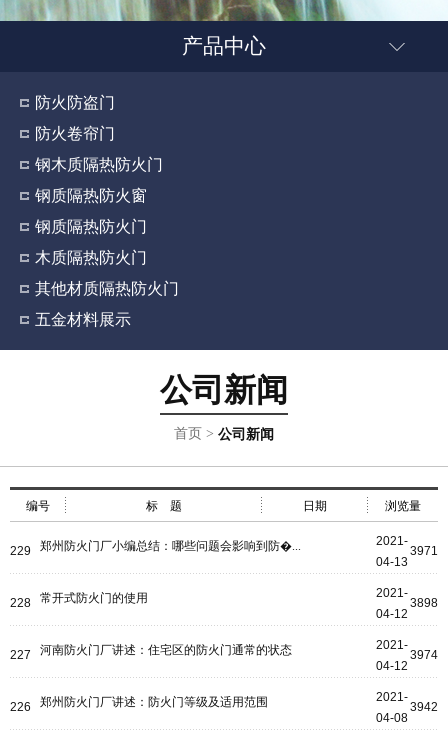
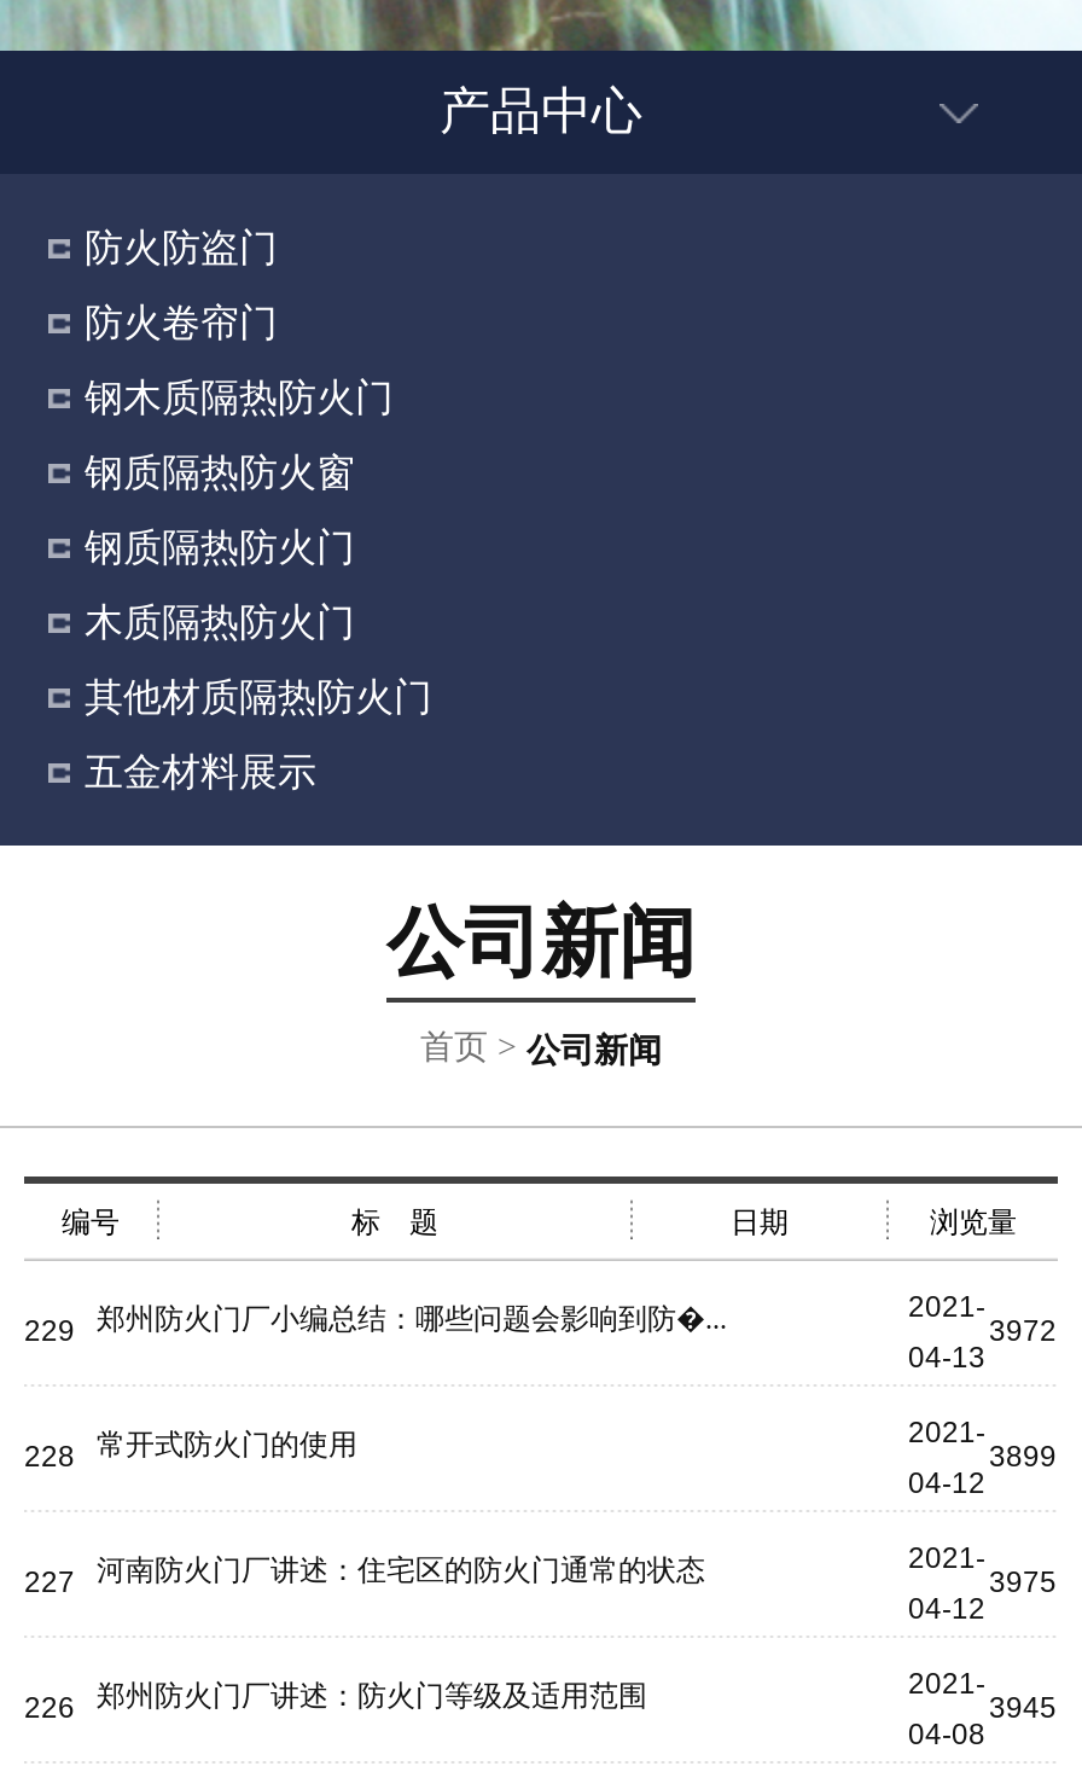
- 3971
+ 3972

- 3898
+ 3899

- 3974
+ 3975

- 3942
+ 3945
